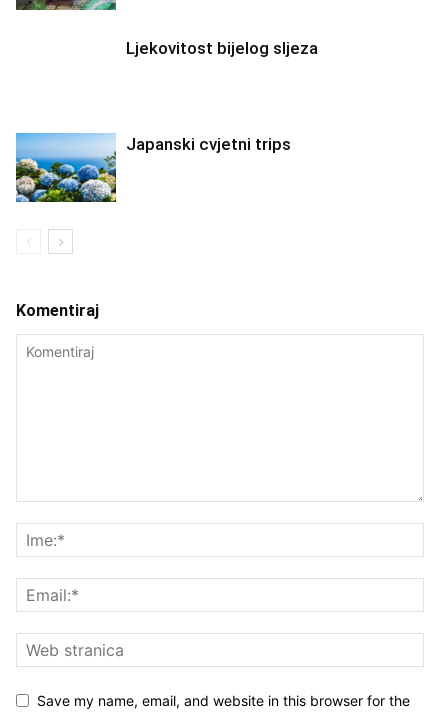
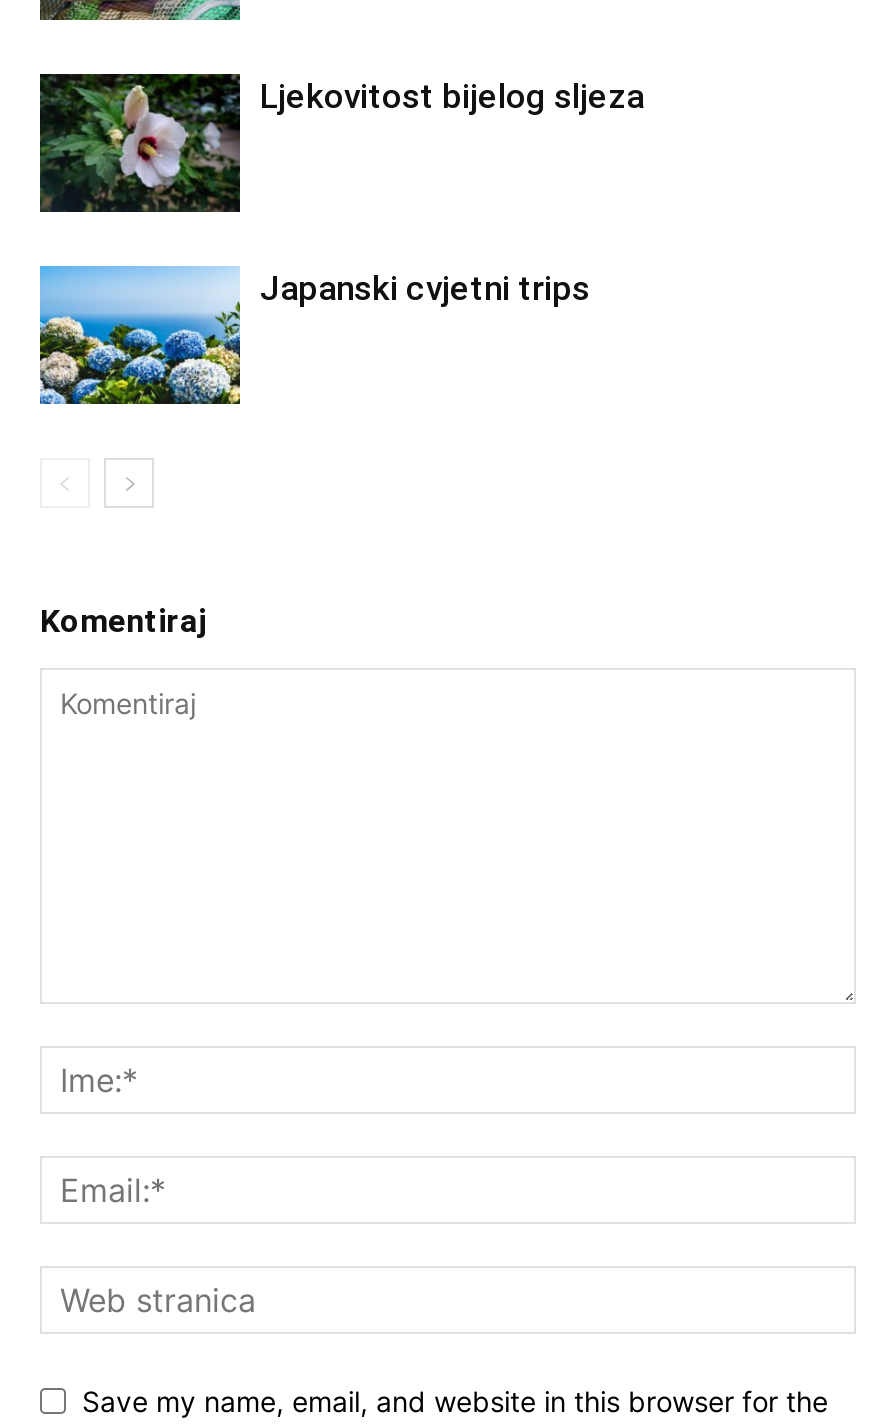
+ [image]
